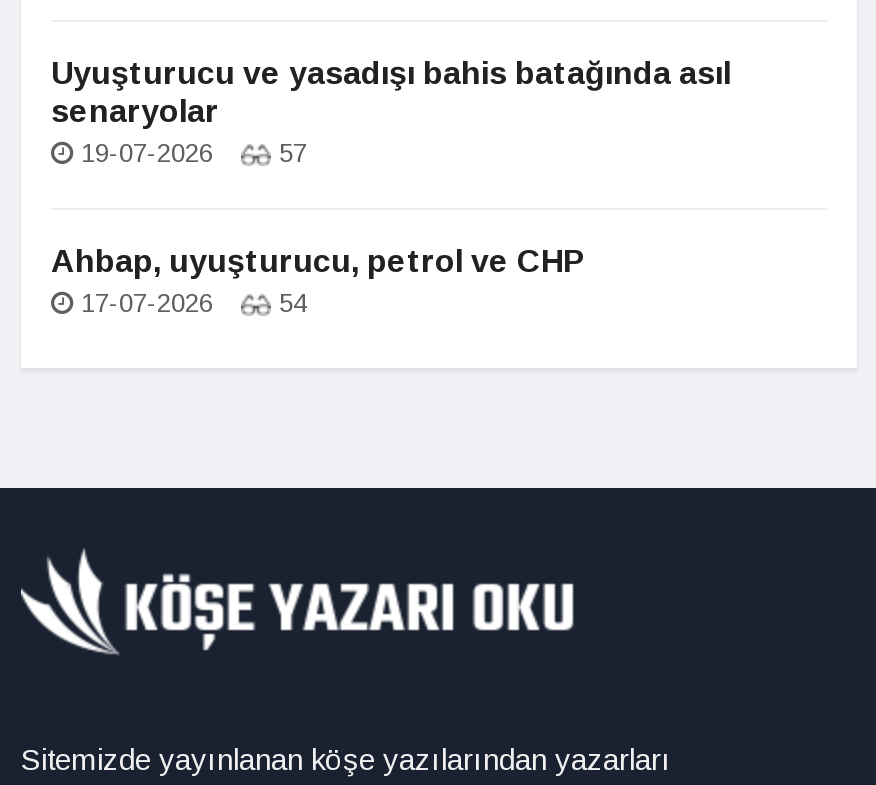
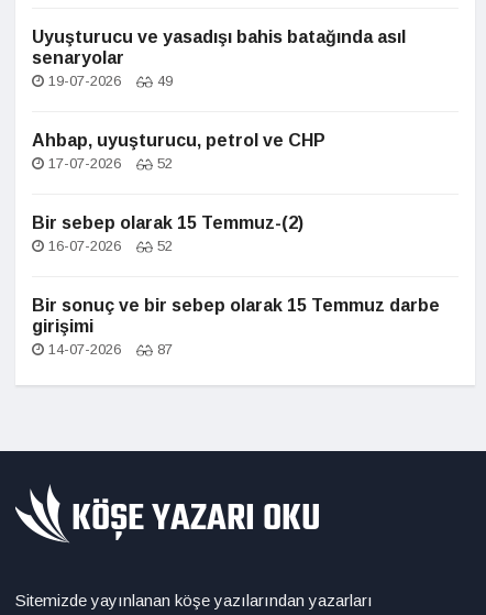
- 19-07-2026 57
+ 19-07-2026 49

- 54
+ 52
+ Bir sebep olarak 15 Temmuz-(2)
+ 16-07-2026
+ 52
+ Bir sonuç ve bir sebep olarak 15 Temmuz darbe
+ girişimi
+ 14-07-2026
+ 87
